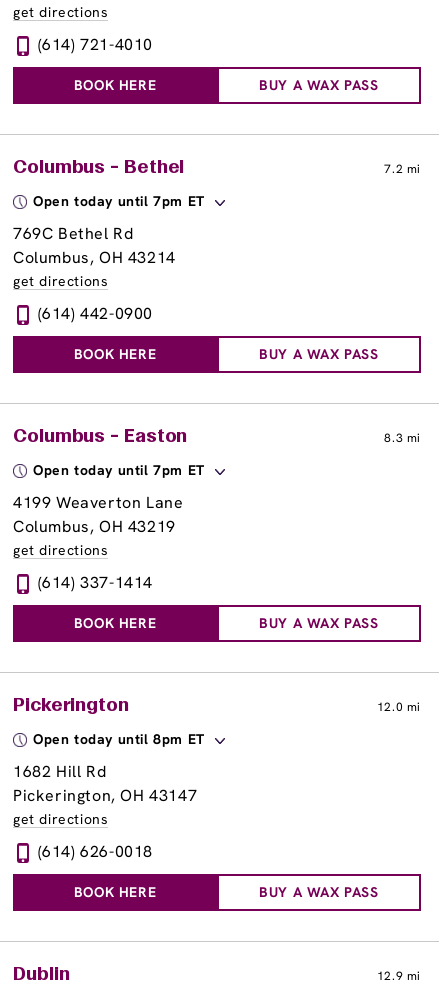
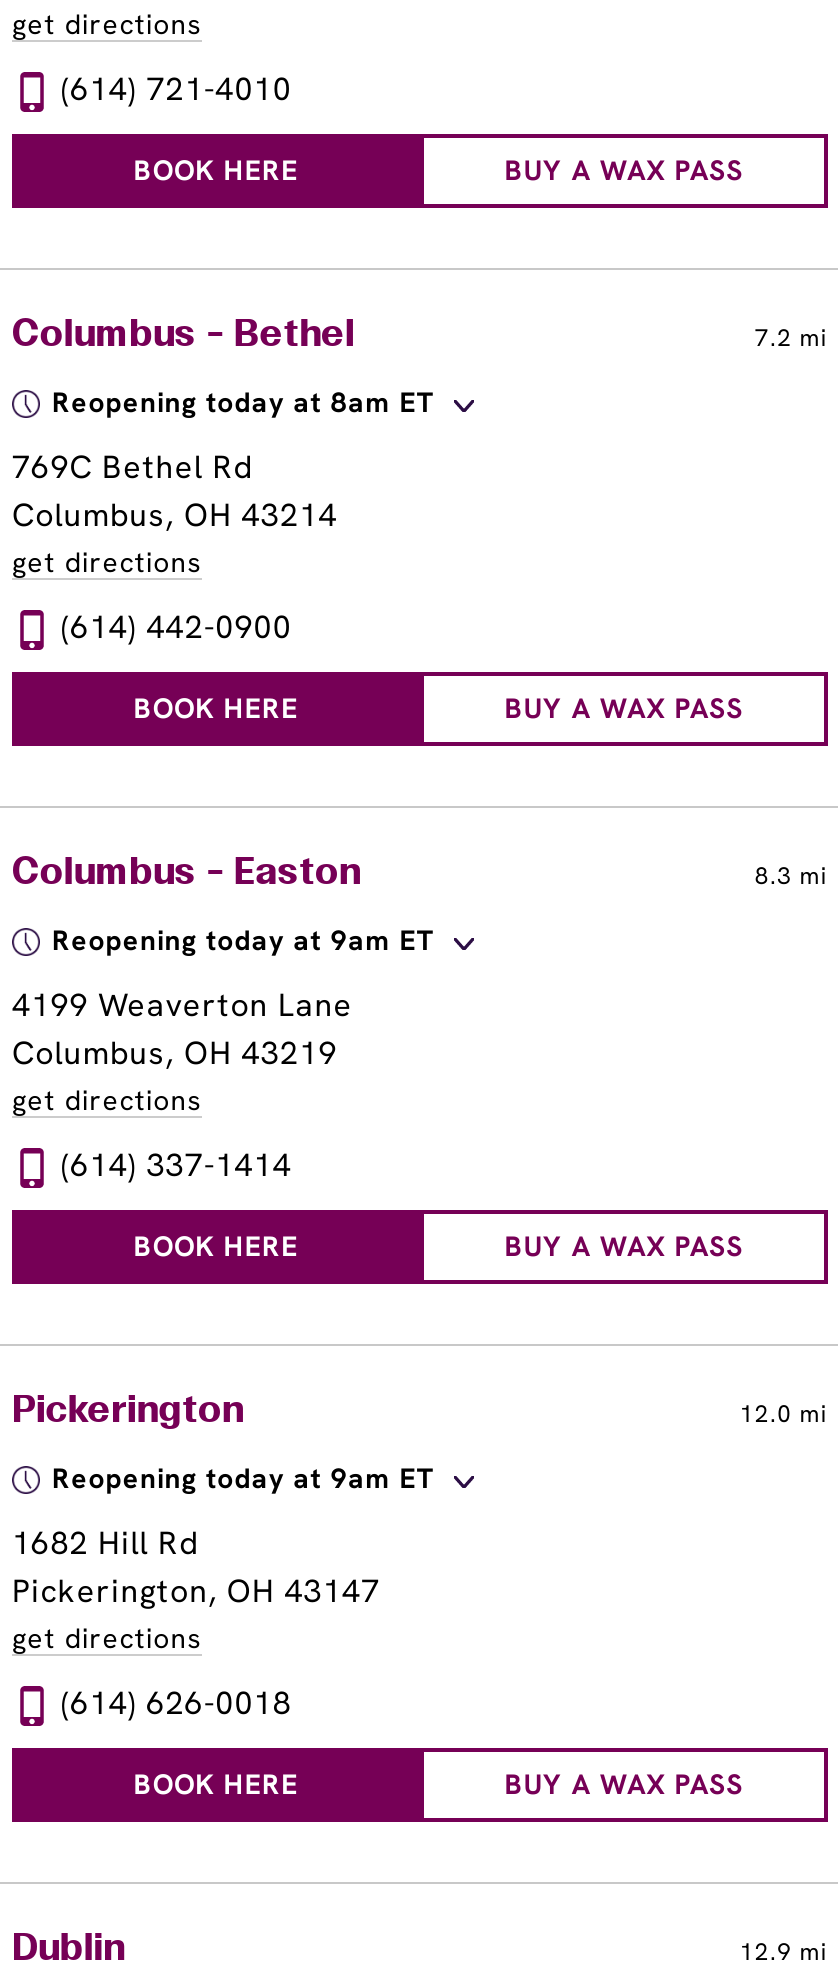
- Open today until 7pm ET
+ Reopening today at 8am ET

- Open today until 7pm ET
+ Reopening today at 9am ET

- Open today until 8pm ET
+ Reopening today at 9am ET
